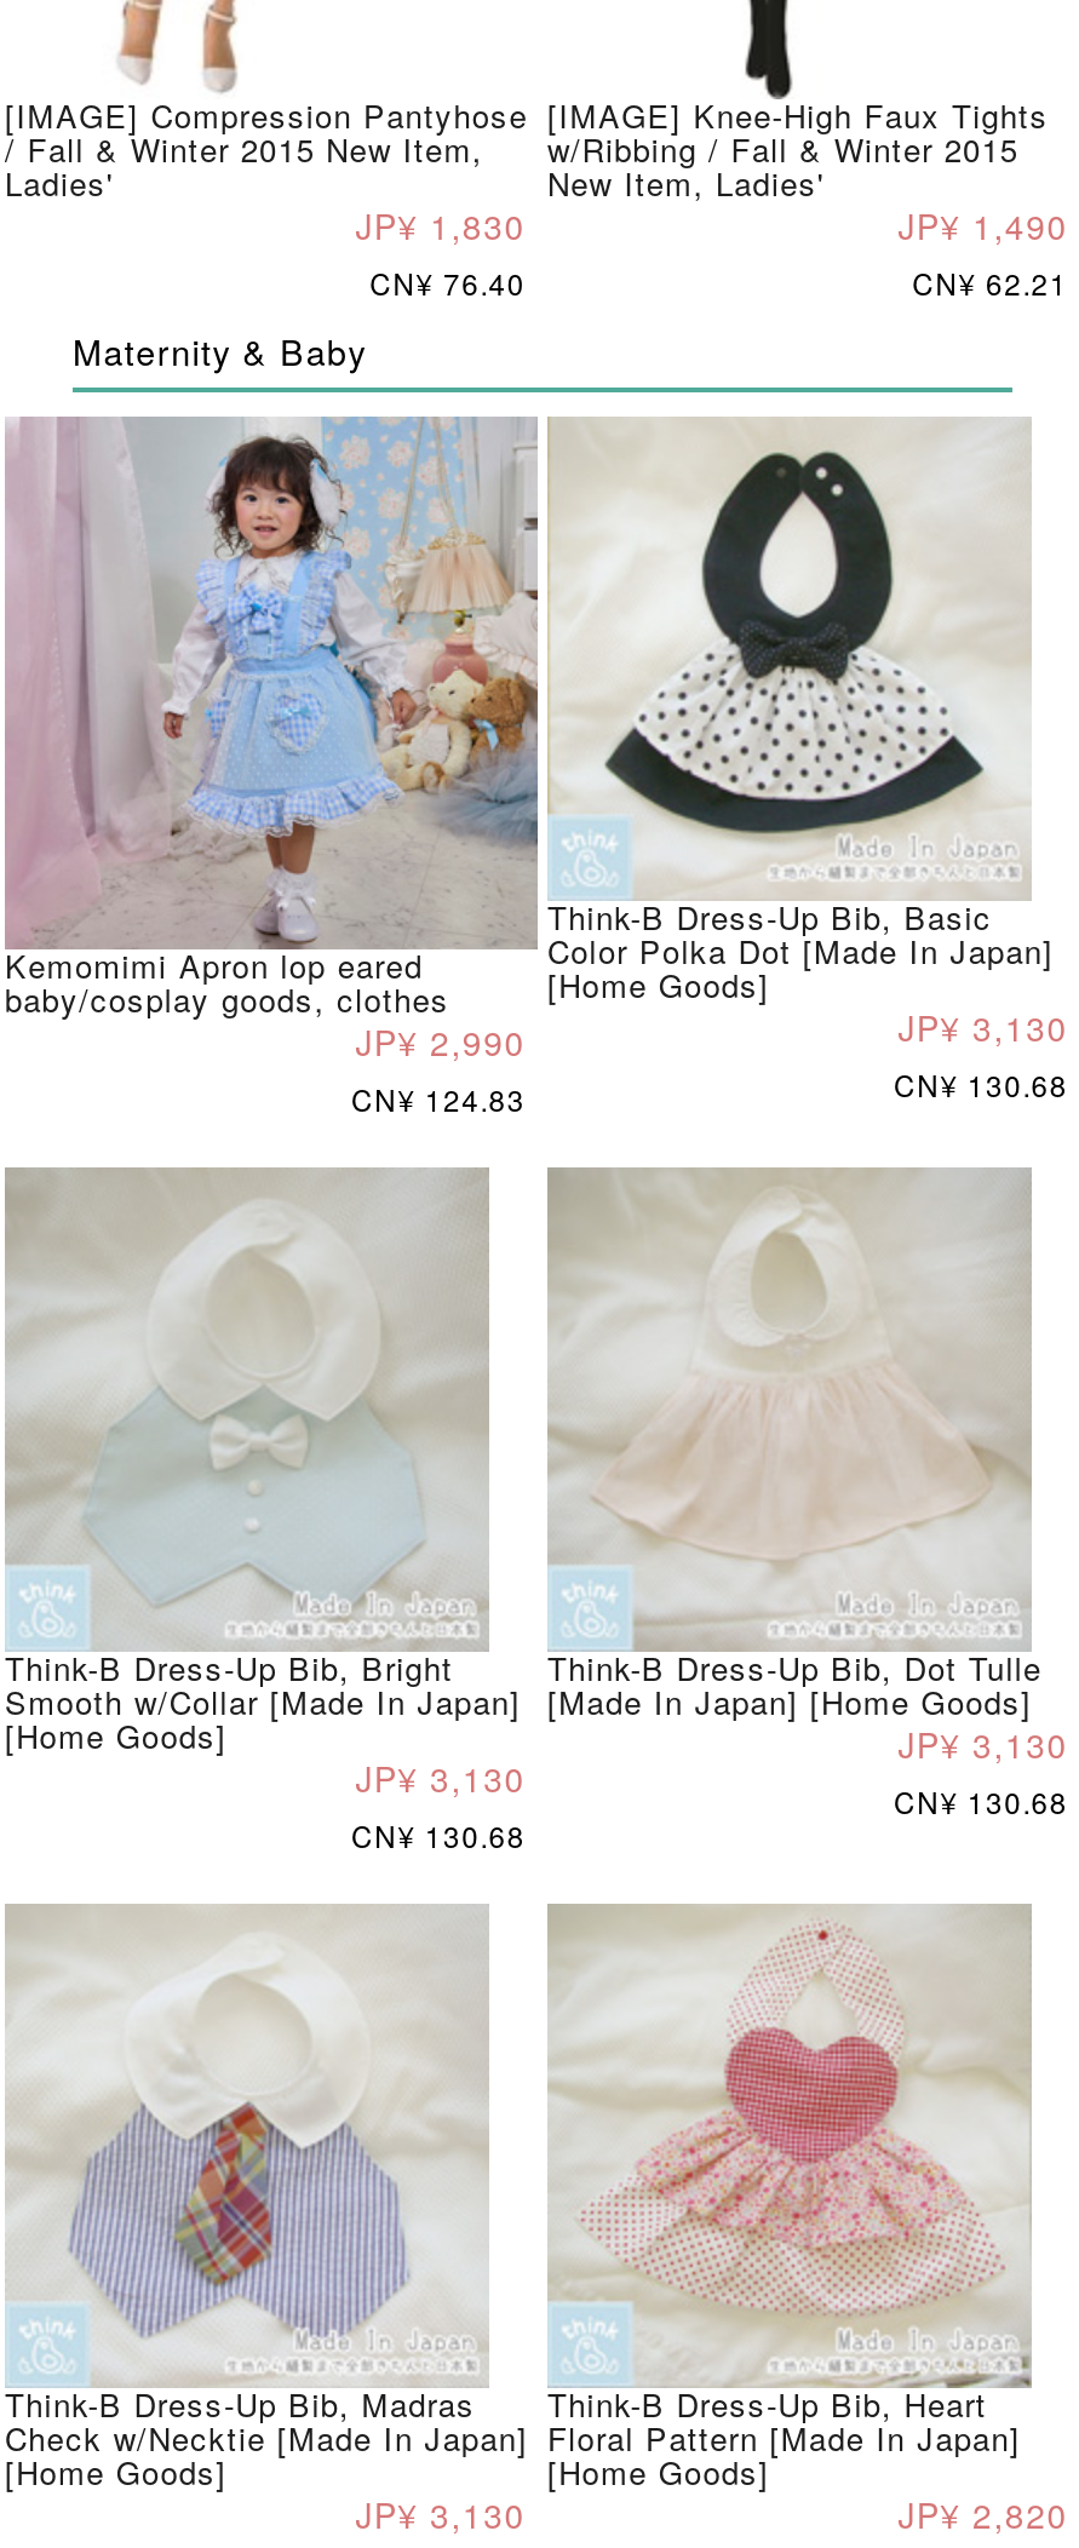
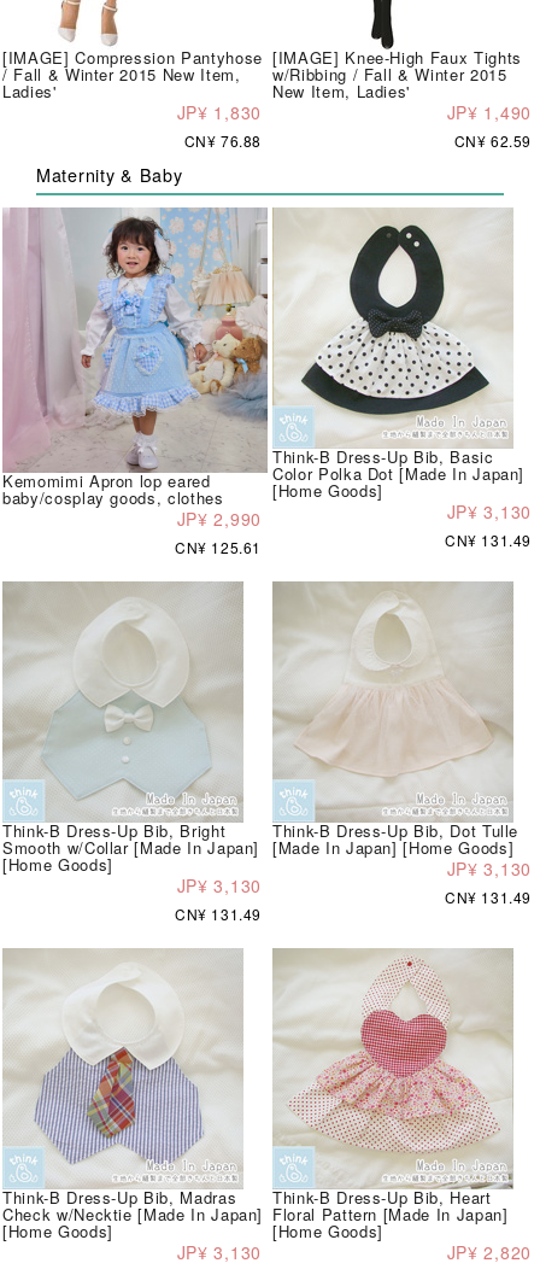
- CN¥ 76.40
+ CN¥ 76.88

- CN¥ 62.21
+ CN¥ 62.59

- CN¥ 130.68
+ CN¥ 131.49

- CN¥ 124.83
+ CN¥ 125.61

- CN¥ 130.68
+ CN¥ 131.49

- CN¥ 130.68
+ CN¥ 131.49
